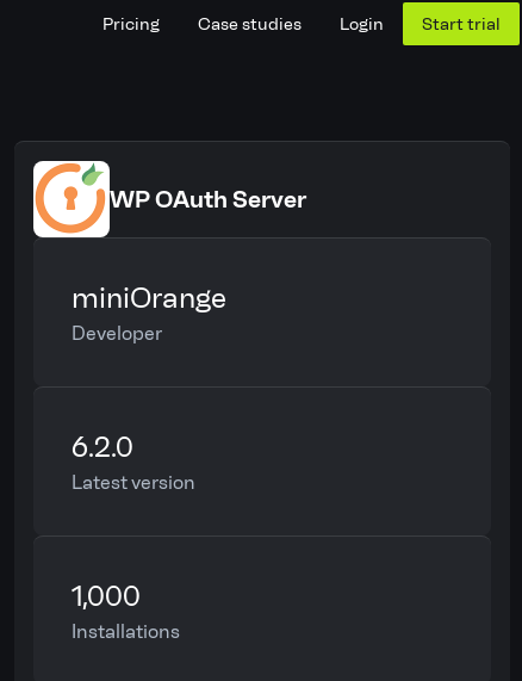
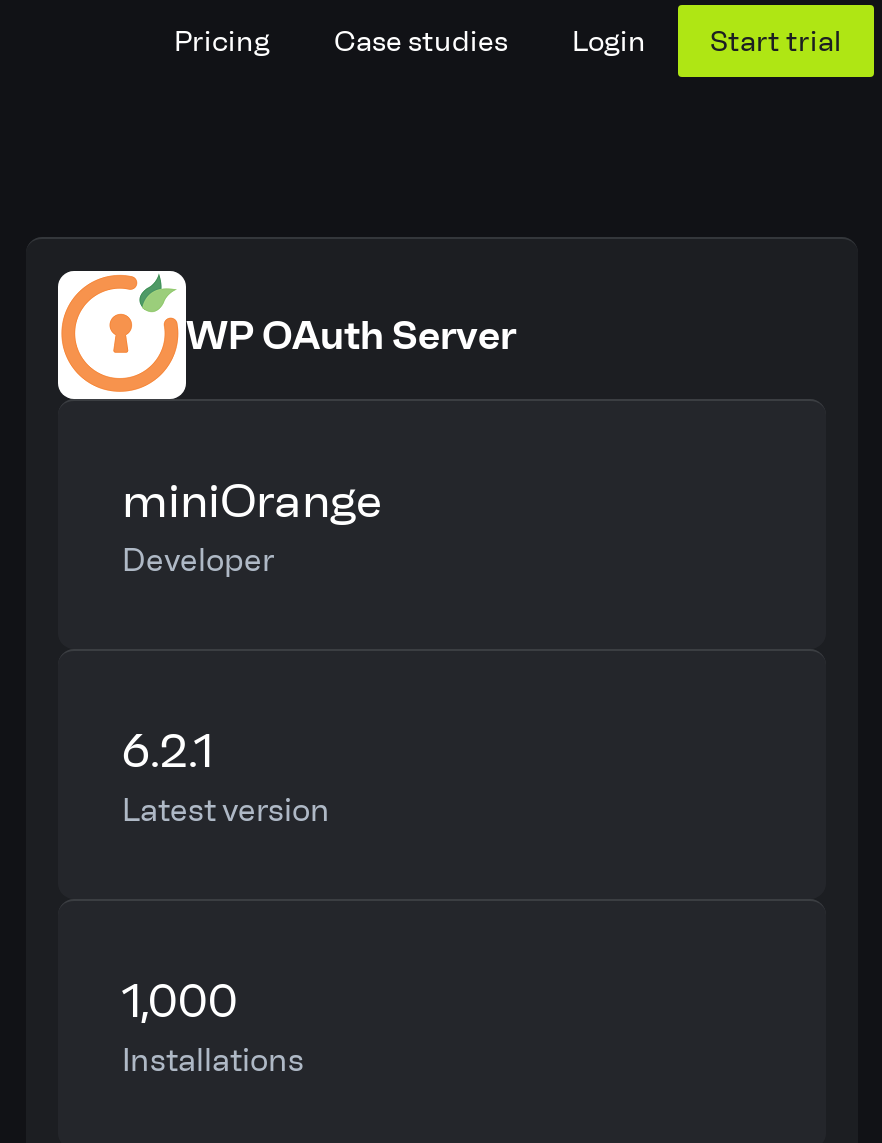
- 6.2.0
+ 6.2.1
